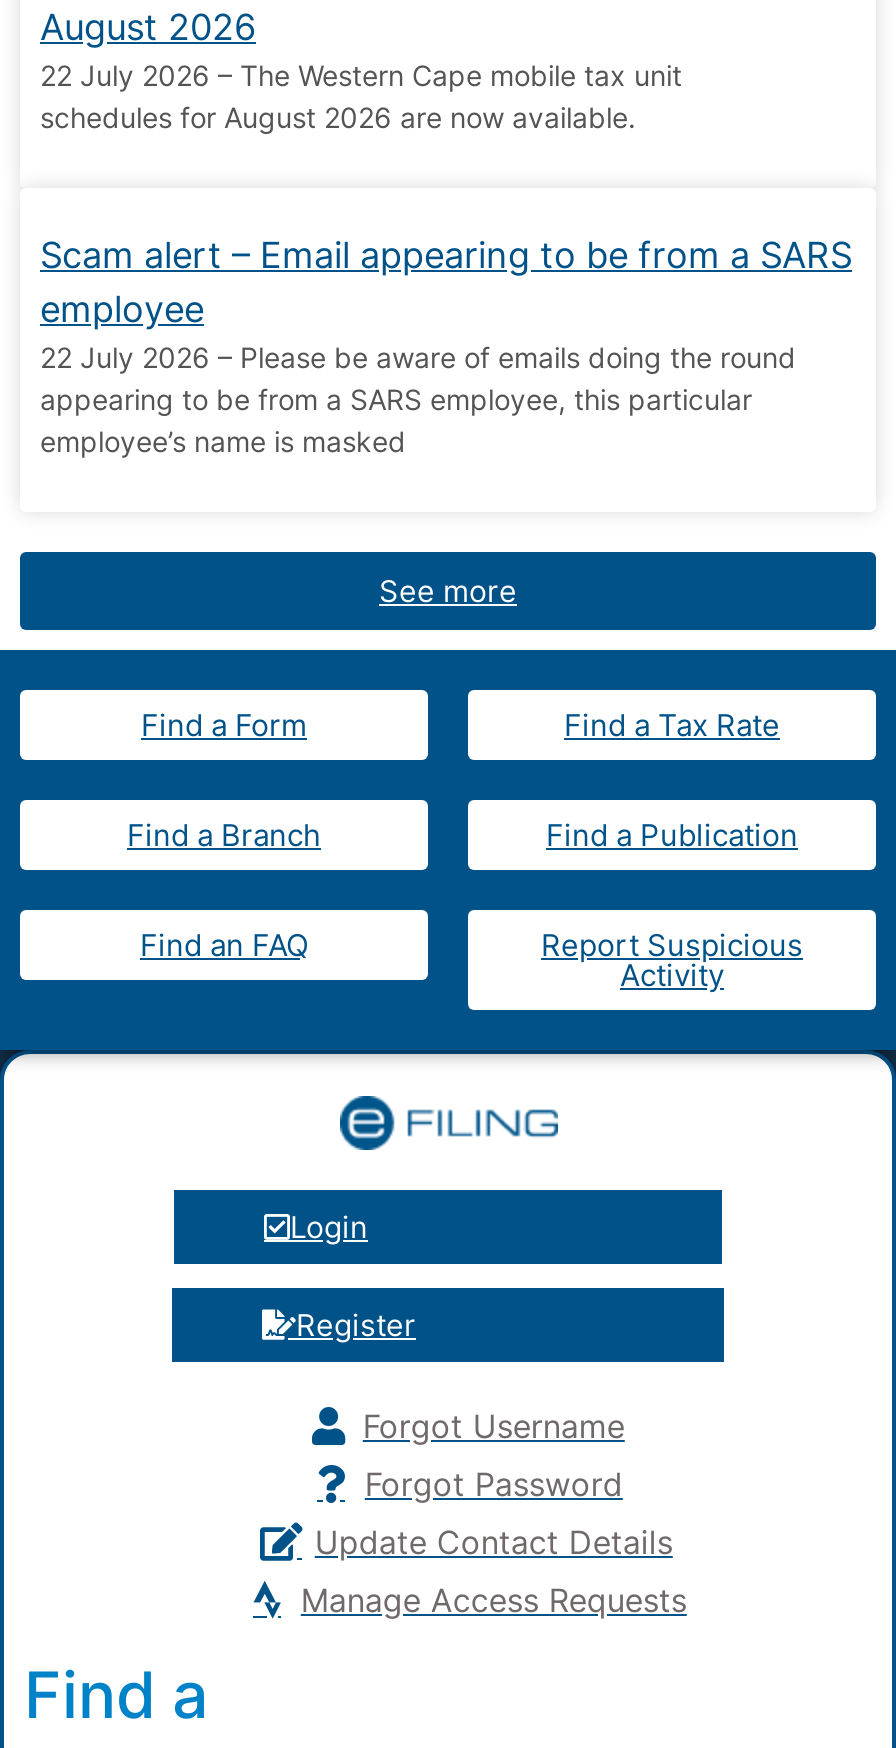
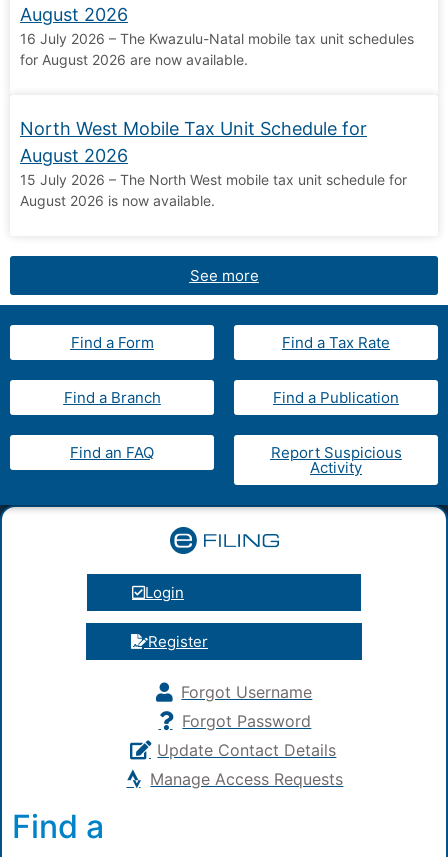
- 22 July 2026 – The Western Cape mobile tax unit
- schedules for August 2026 are now available.
+ 16 July 2026 – The Kwazulu-Natal mobile tax unit schedules
+ for August 2026 are now available.

- Scam alert – Email appearing to be from a SARS
- employee
- 22 July 2026 – Please be aware of emails doing the round
- appearing to be from a SARS employee, this particular
- employee’s name is masked
+ North West Mobile Tax Unit Schedule for
+ August 2026
+ 15 July 2026 – The North West mobile tax unit schedule for
+ August 2026 is now available.
